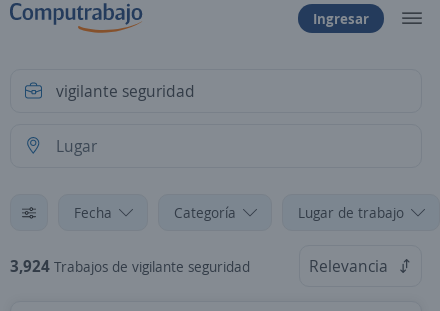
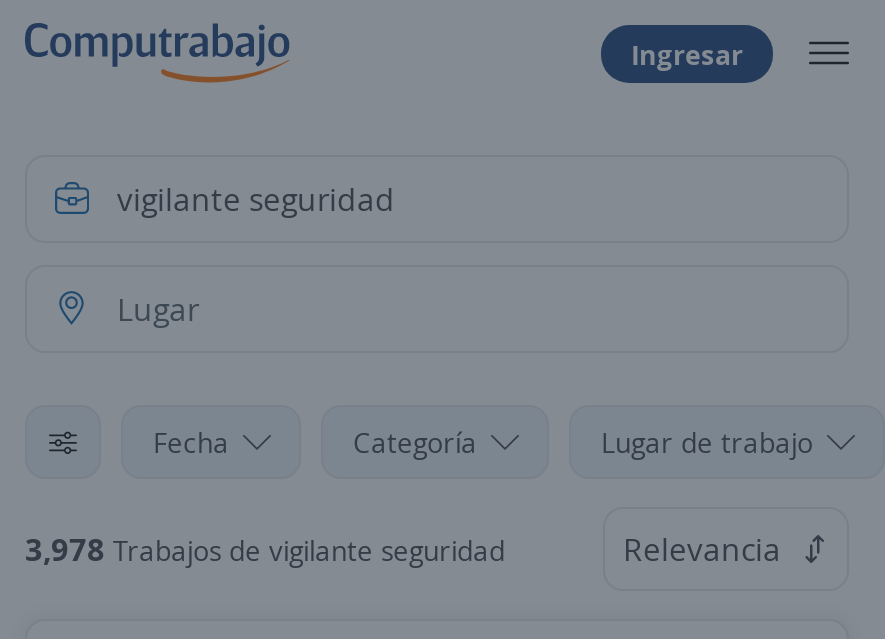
- 3,924 Trabajos de vigilante seguridad
+ 3,978 Trabajos de vigilante seguridad
